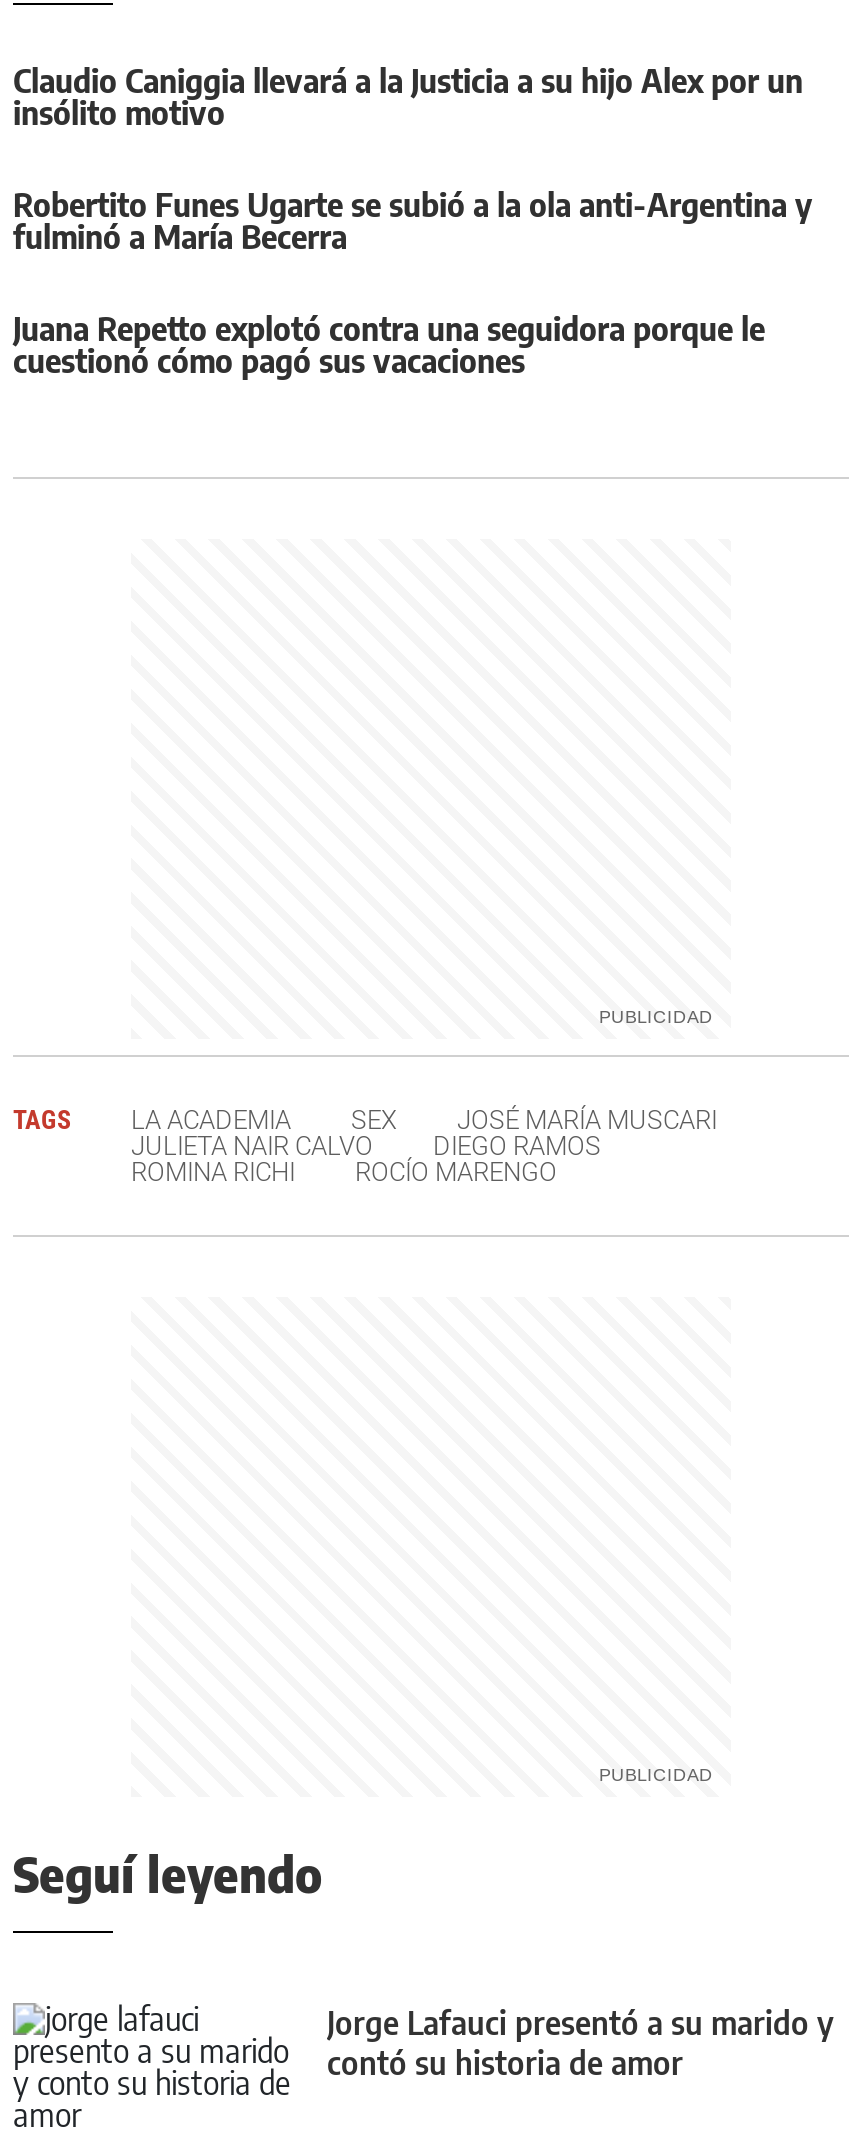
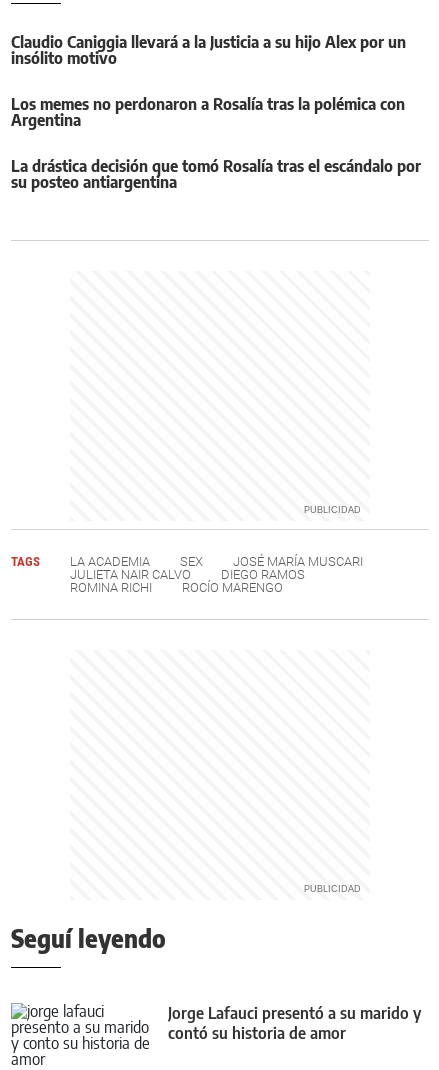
- Robertito Funes Ugarte se subió a la ola anti-Argentina y
- fulminó a María Becerra
+ Los memes no perdonaron a Rosalía tras la polémica con
+ Argentina

- Juana Repetto explotó contra una seguidora porque le
- cuestionó cómo pagó sus vacaciones
+ La drástica decisión que tomó Rosalía tras el escándalo por
+ su posteo antiargentina
